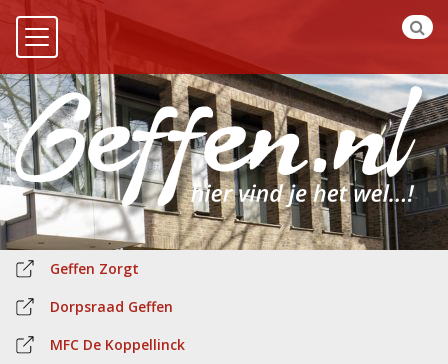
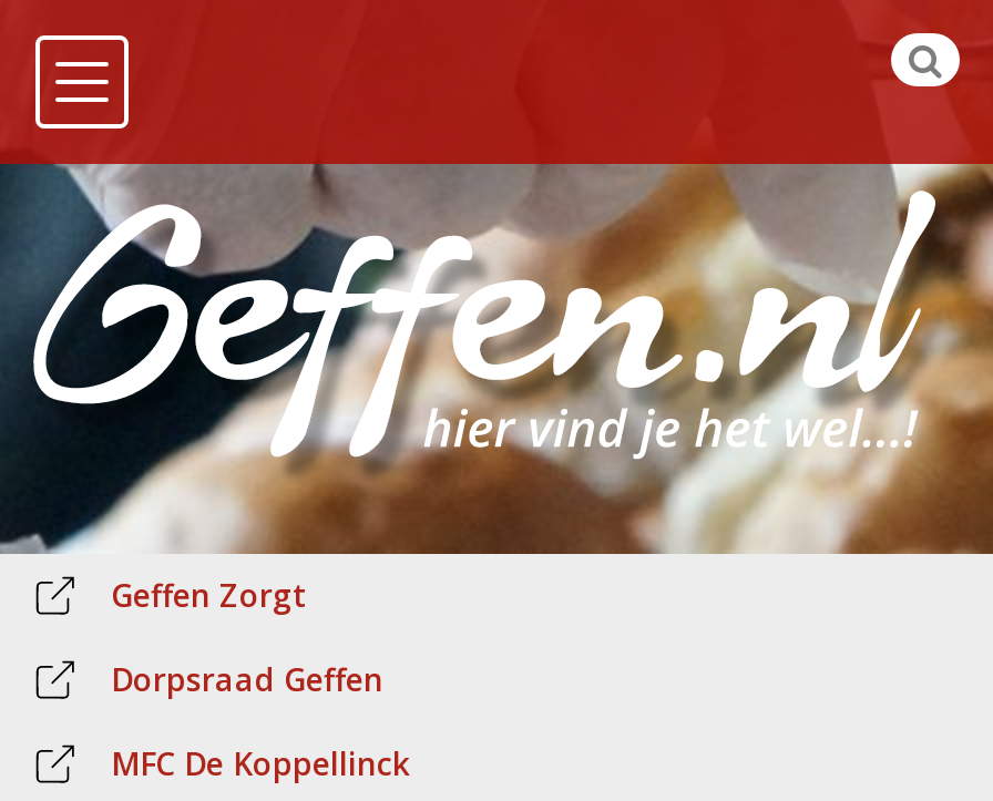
- [image]
+ [image]
